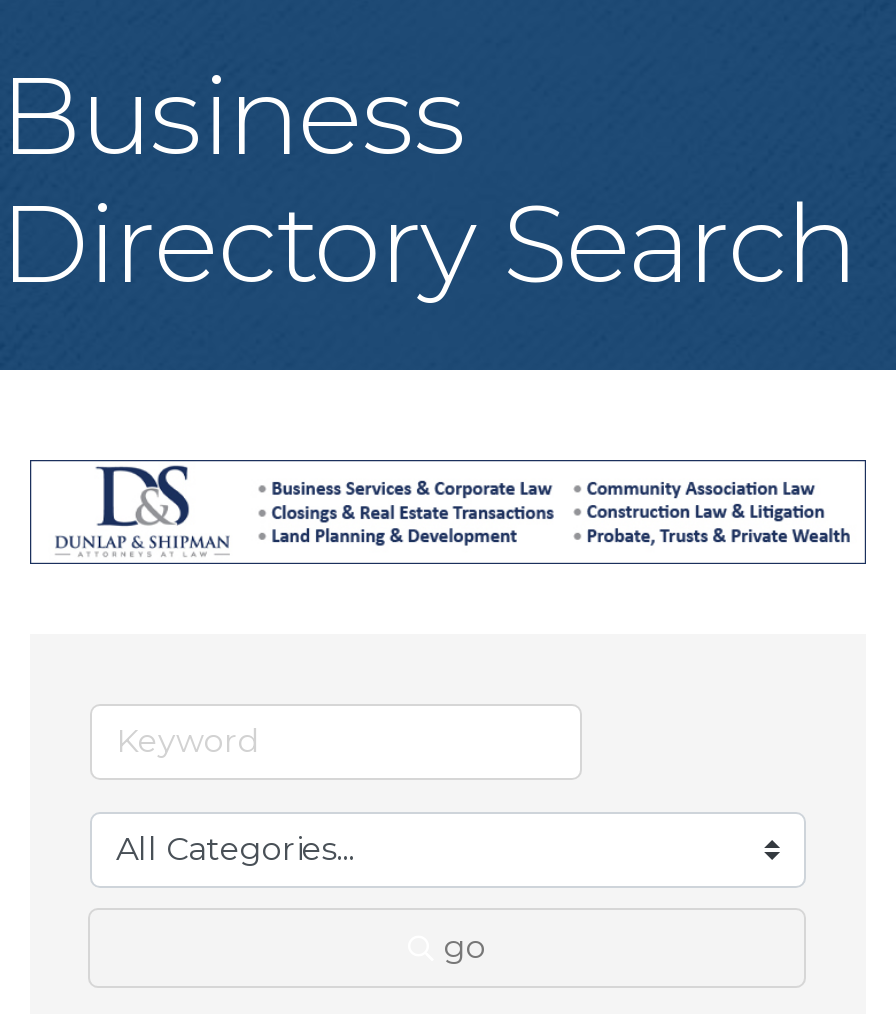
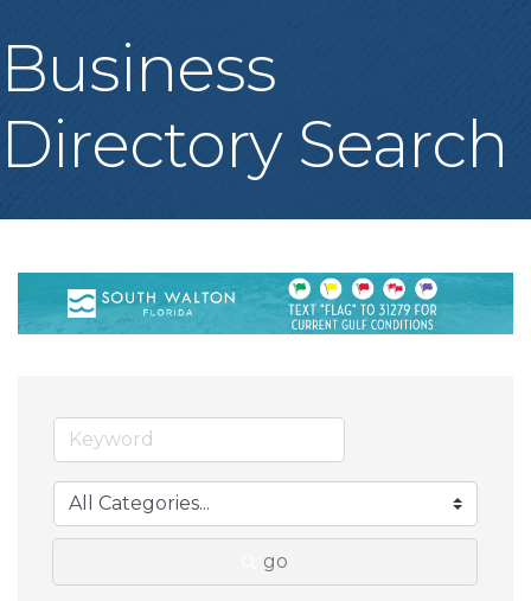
- [image]
+ [image]
